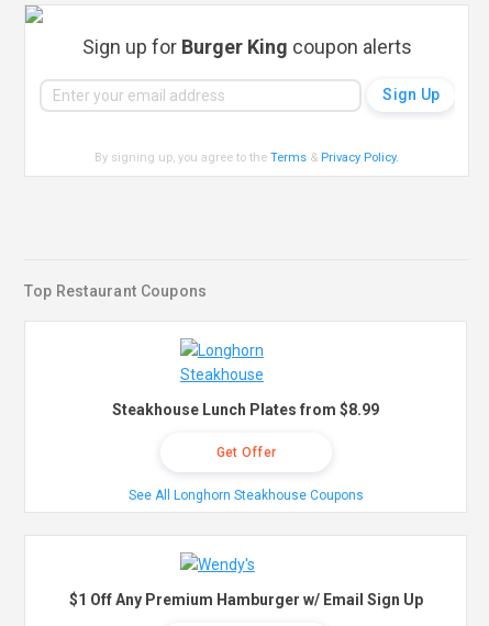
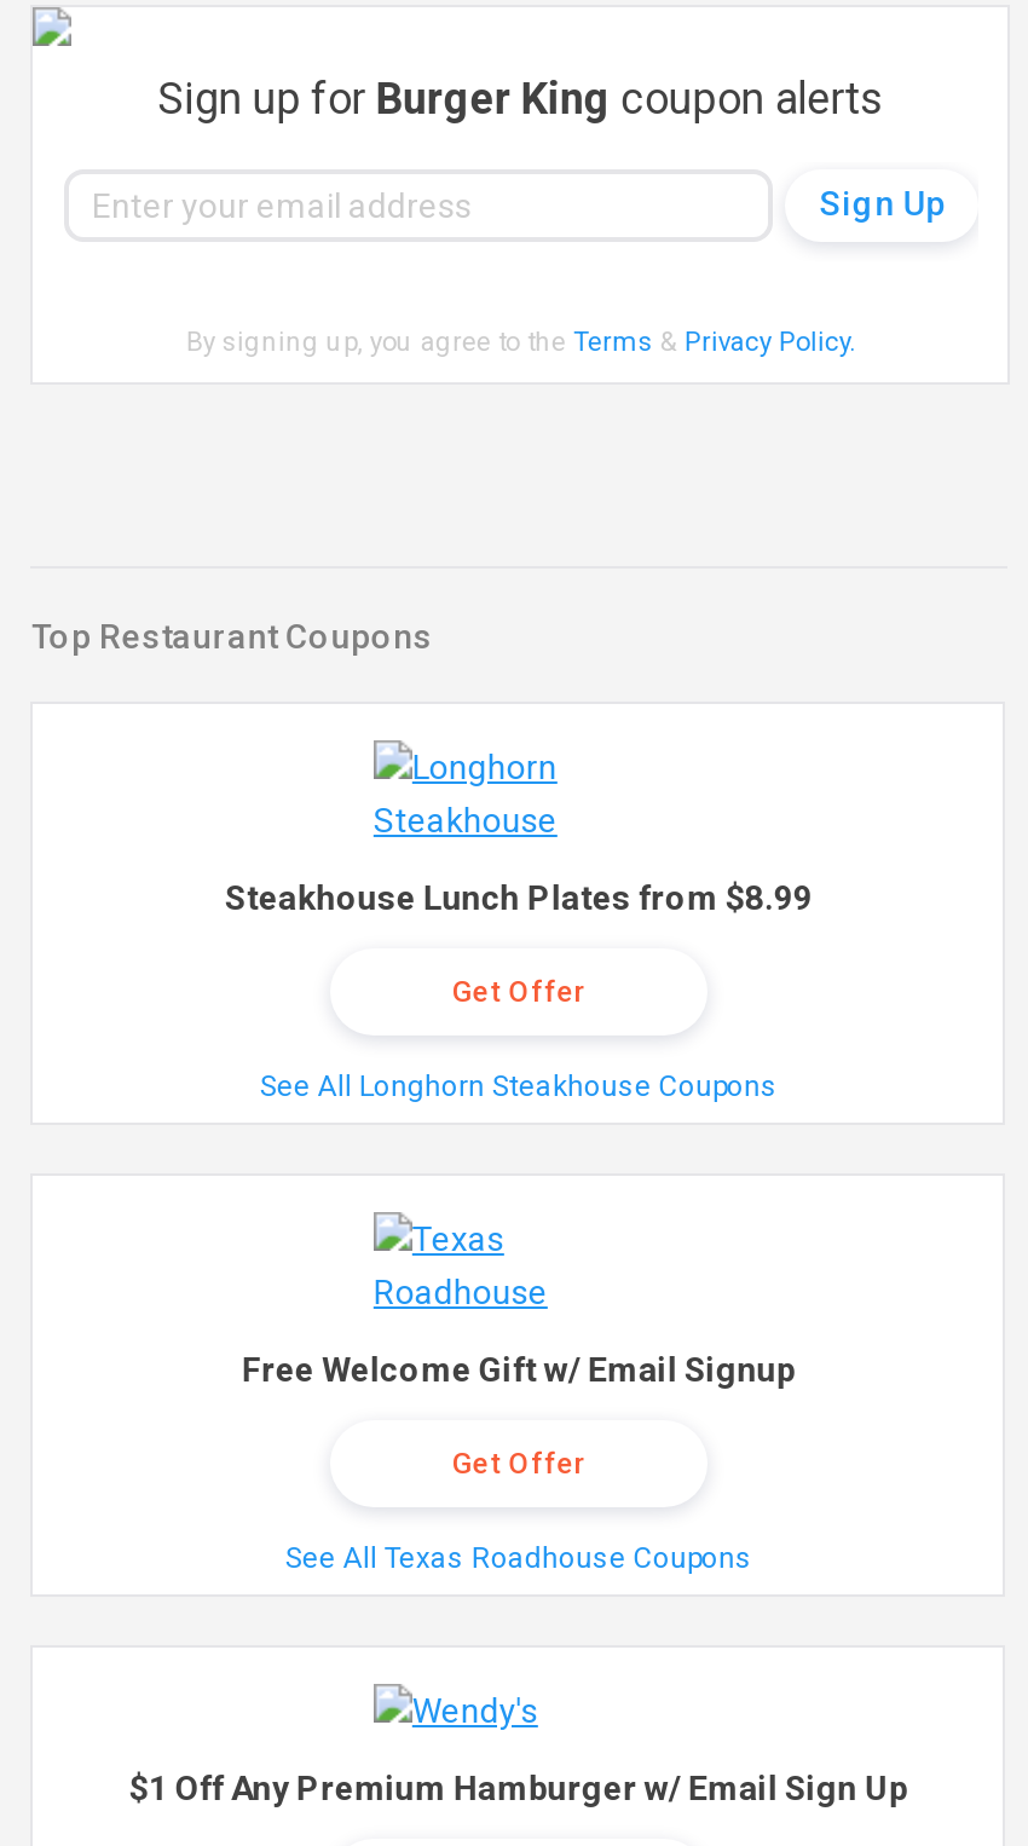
+ Free Welcome Gift w/ Email Signup
+ Get Offer
+ See All Texas Roadhouse Coupons
